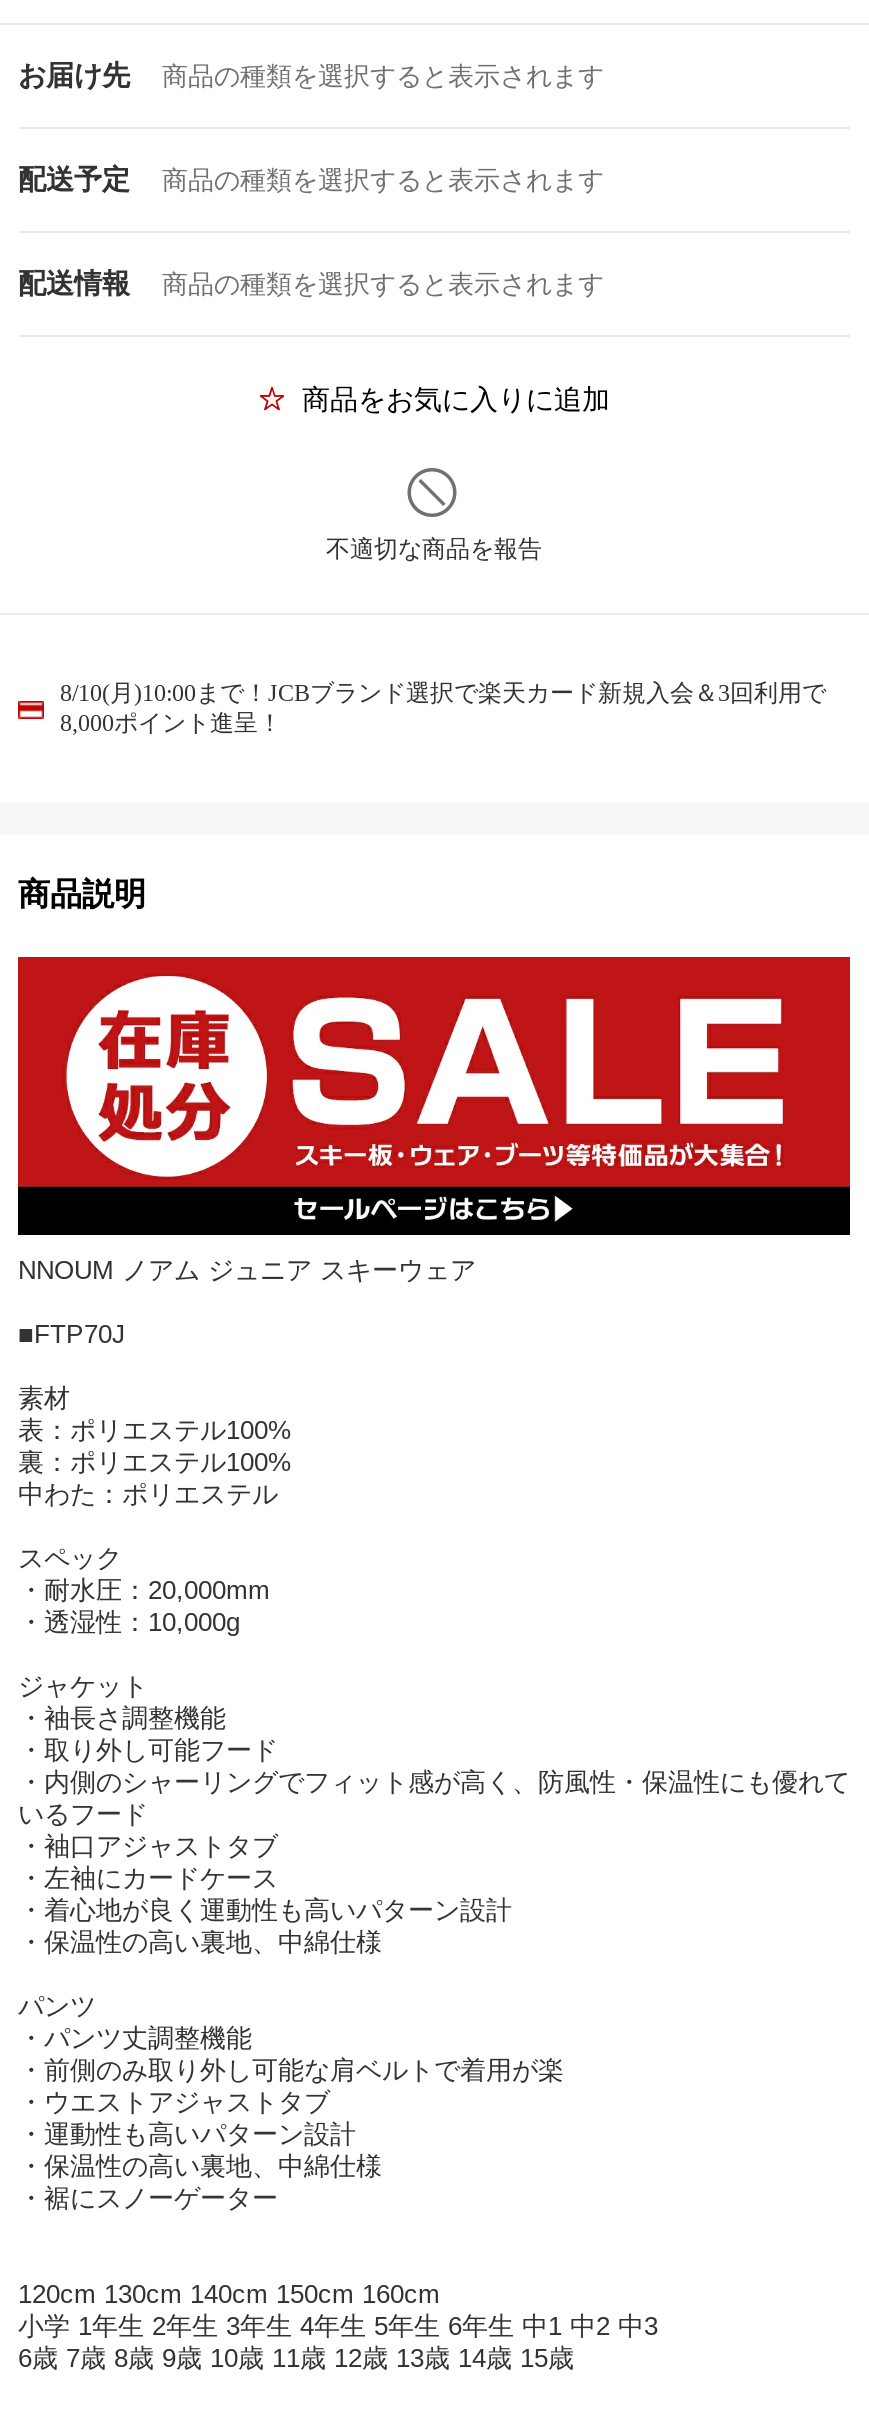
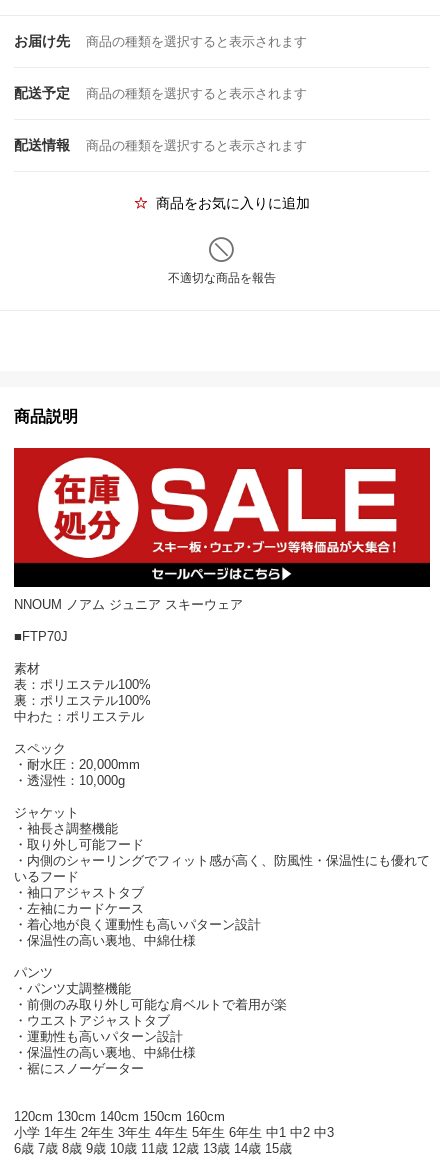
- 8/10(月)10:00まで！JCBブランド選択で楽天カード新規入会＆3回利用で
- 8,000ポイント進呈！
